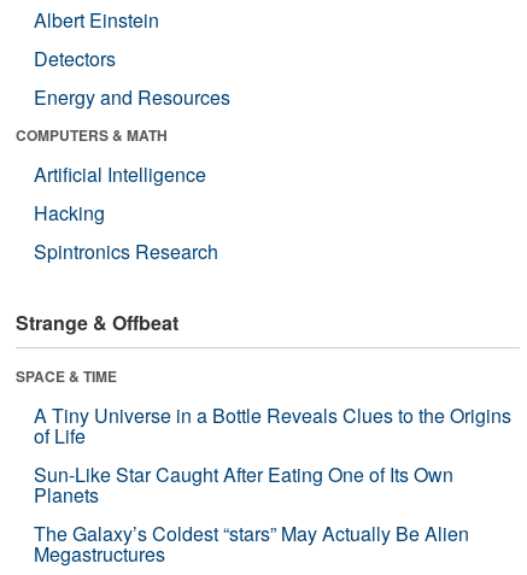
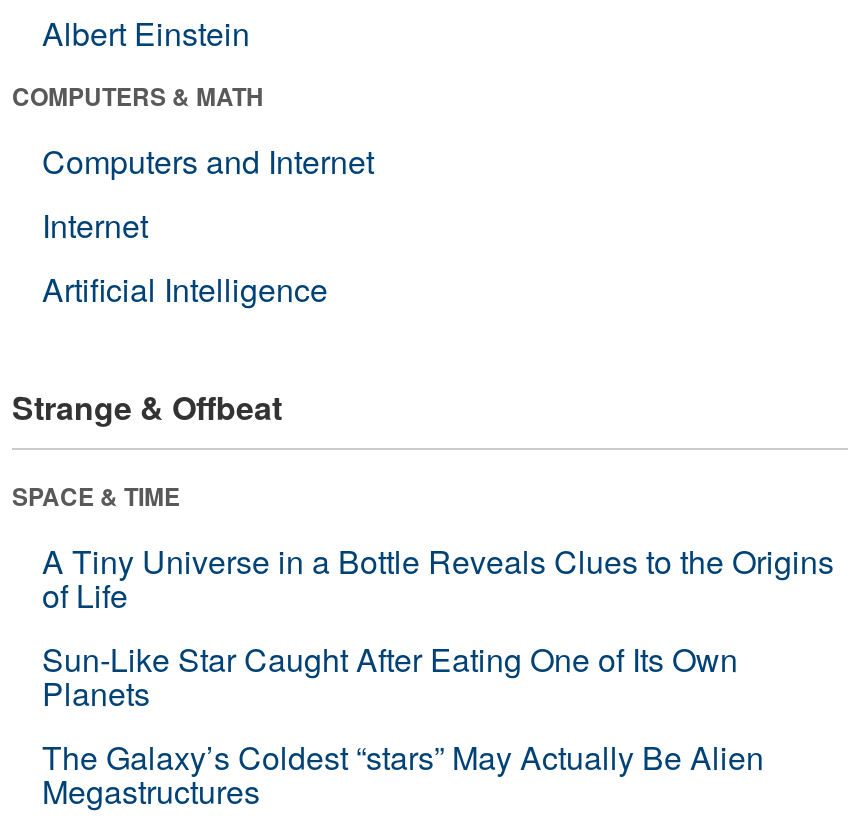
- Detectors
- Energy and Resources

+ Computers and Internet
+ Internet

- Hacking
- Spintronics Research
